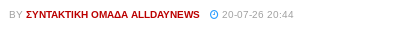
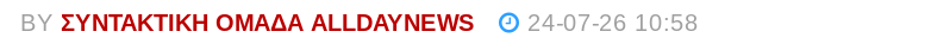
- BY ΣΥΝΤΑΚΤΙΚΉ ΟΜΆΔΑ ALLDAYNEWS 20-07-26 20:44
+ BY ΣΥΝΤΑΚΤΙΚΉ ΟΜΆΔΑ ALLDAYNEWS 24-07-26 10:58
